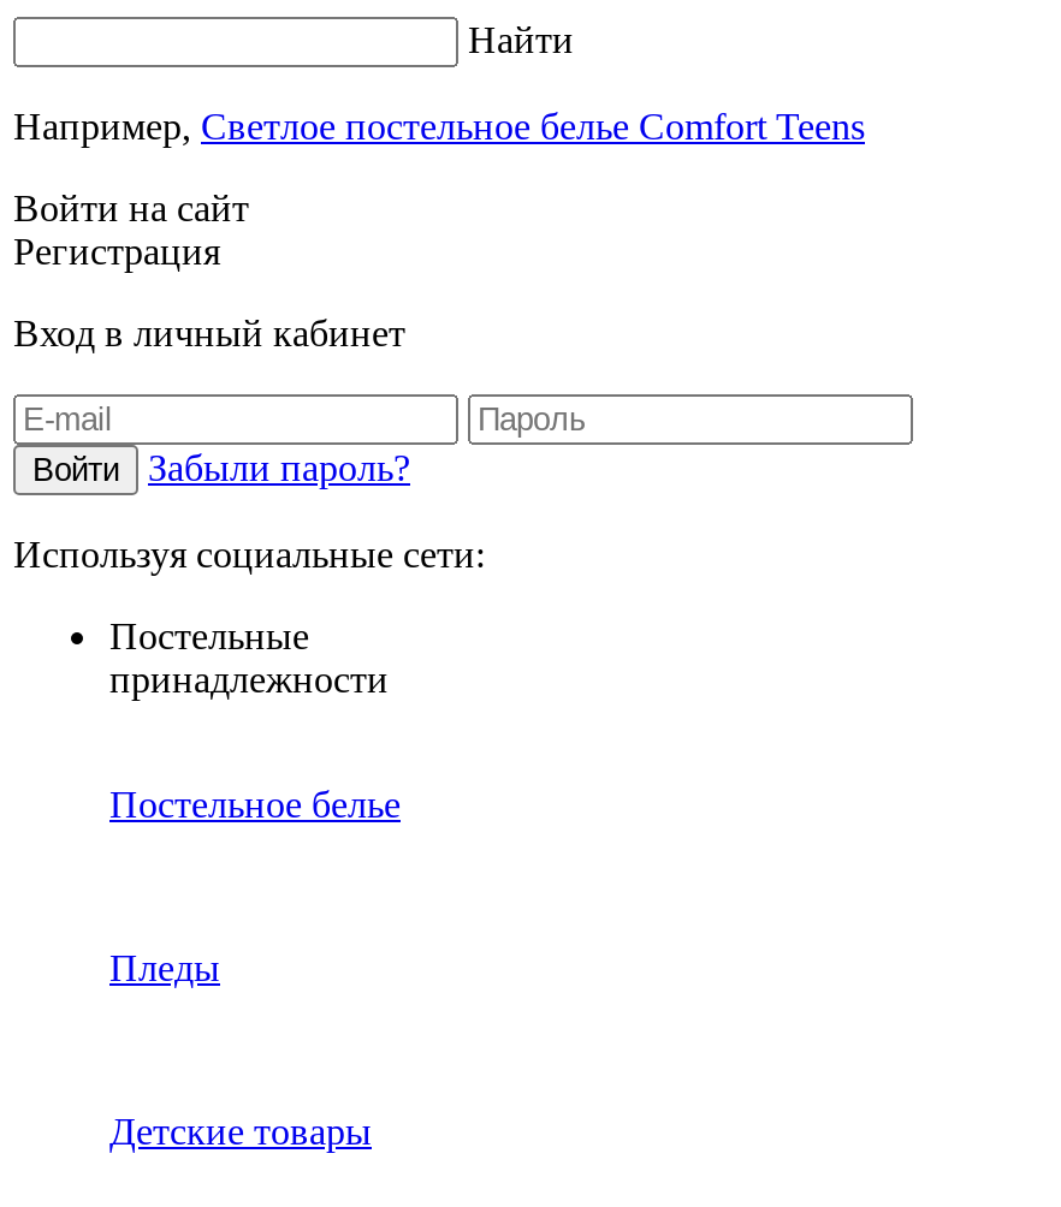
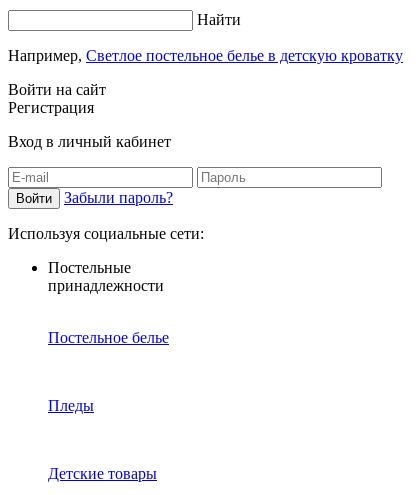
- Например, Светлое постельное белье Comfort Teens
+ Например, Светлое постельное белье в детскую кроватку
